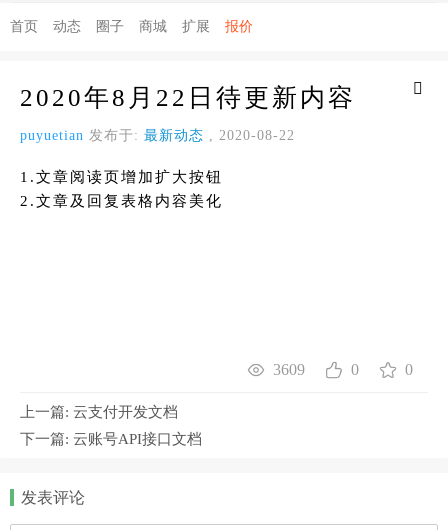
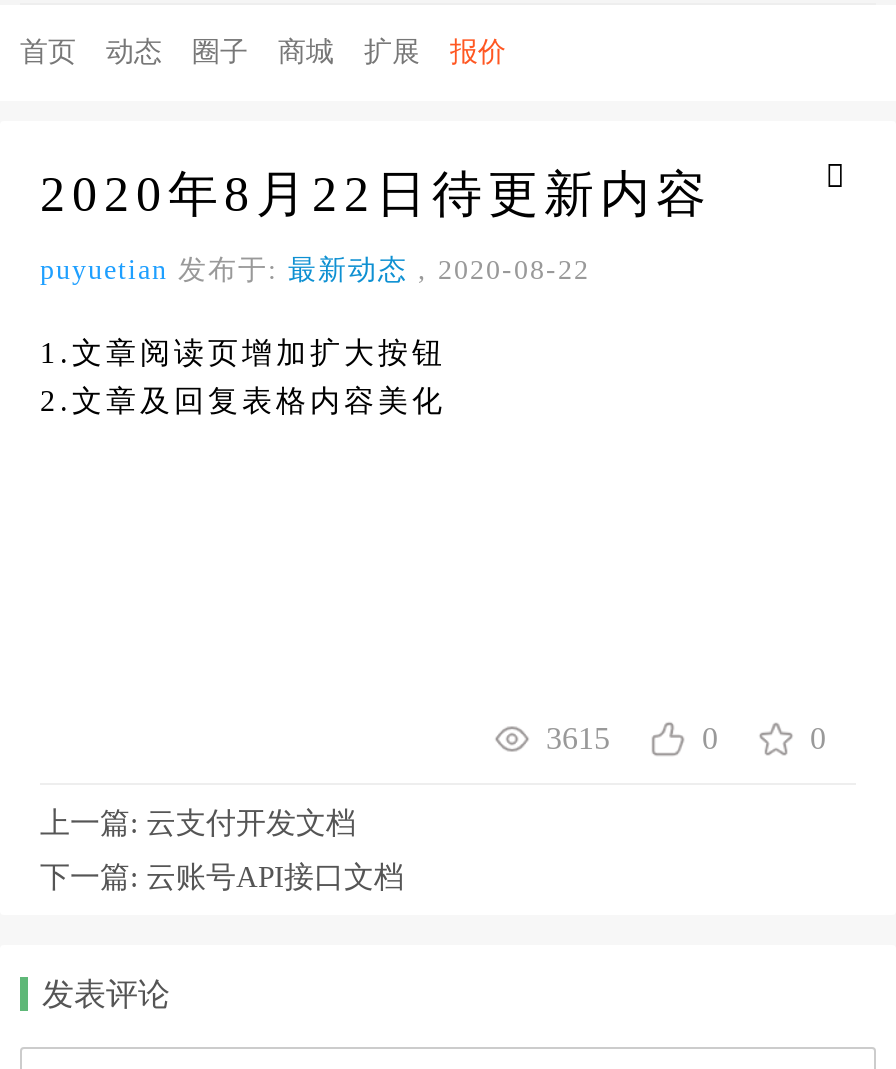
- 3609
+ 3615
